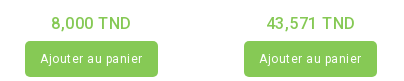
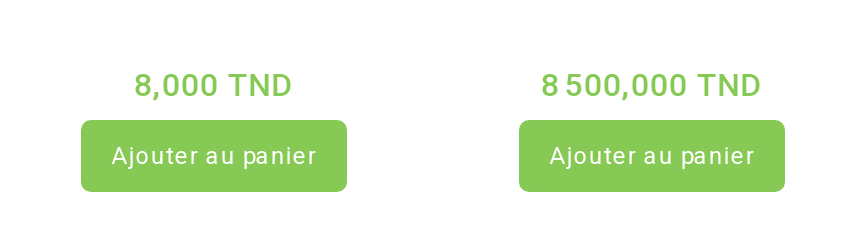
- 43,571 TND
+ 8 500,000 TND
